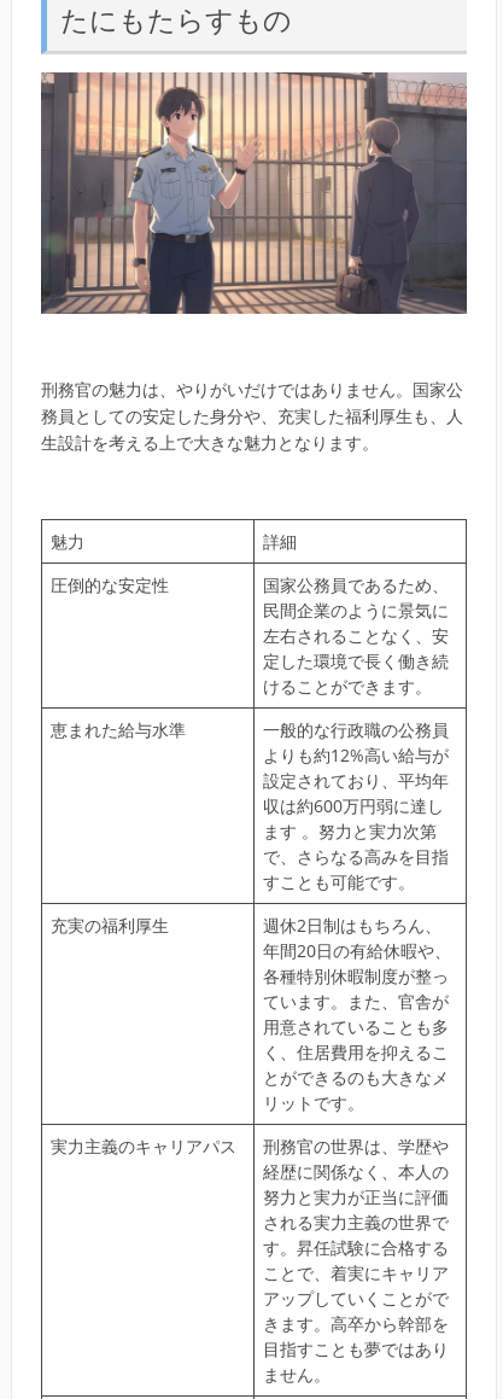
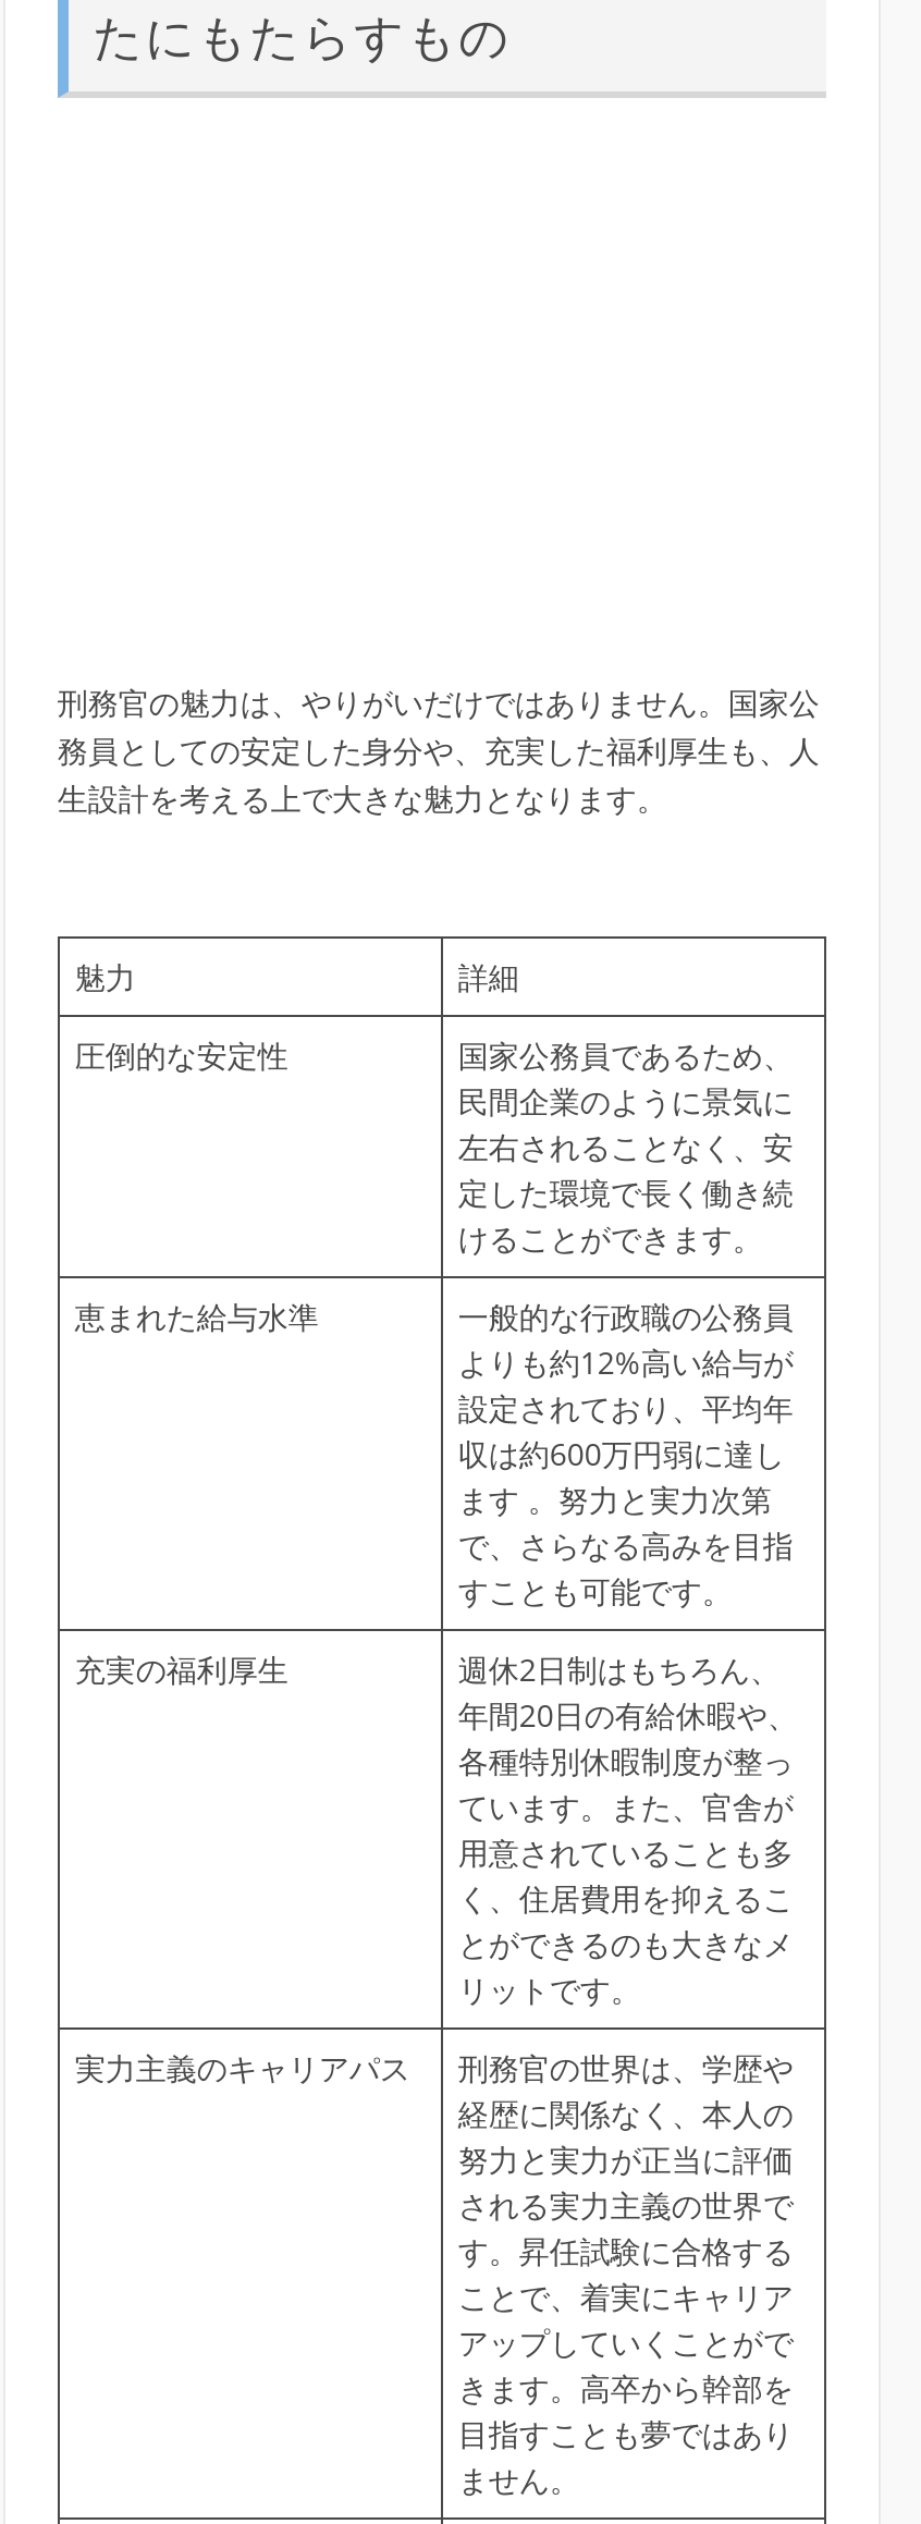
- [image]
